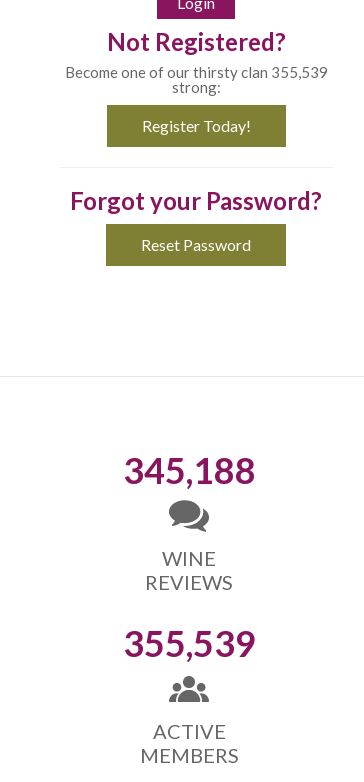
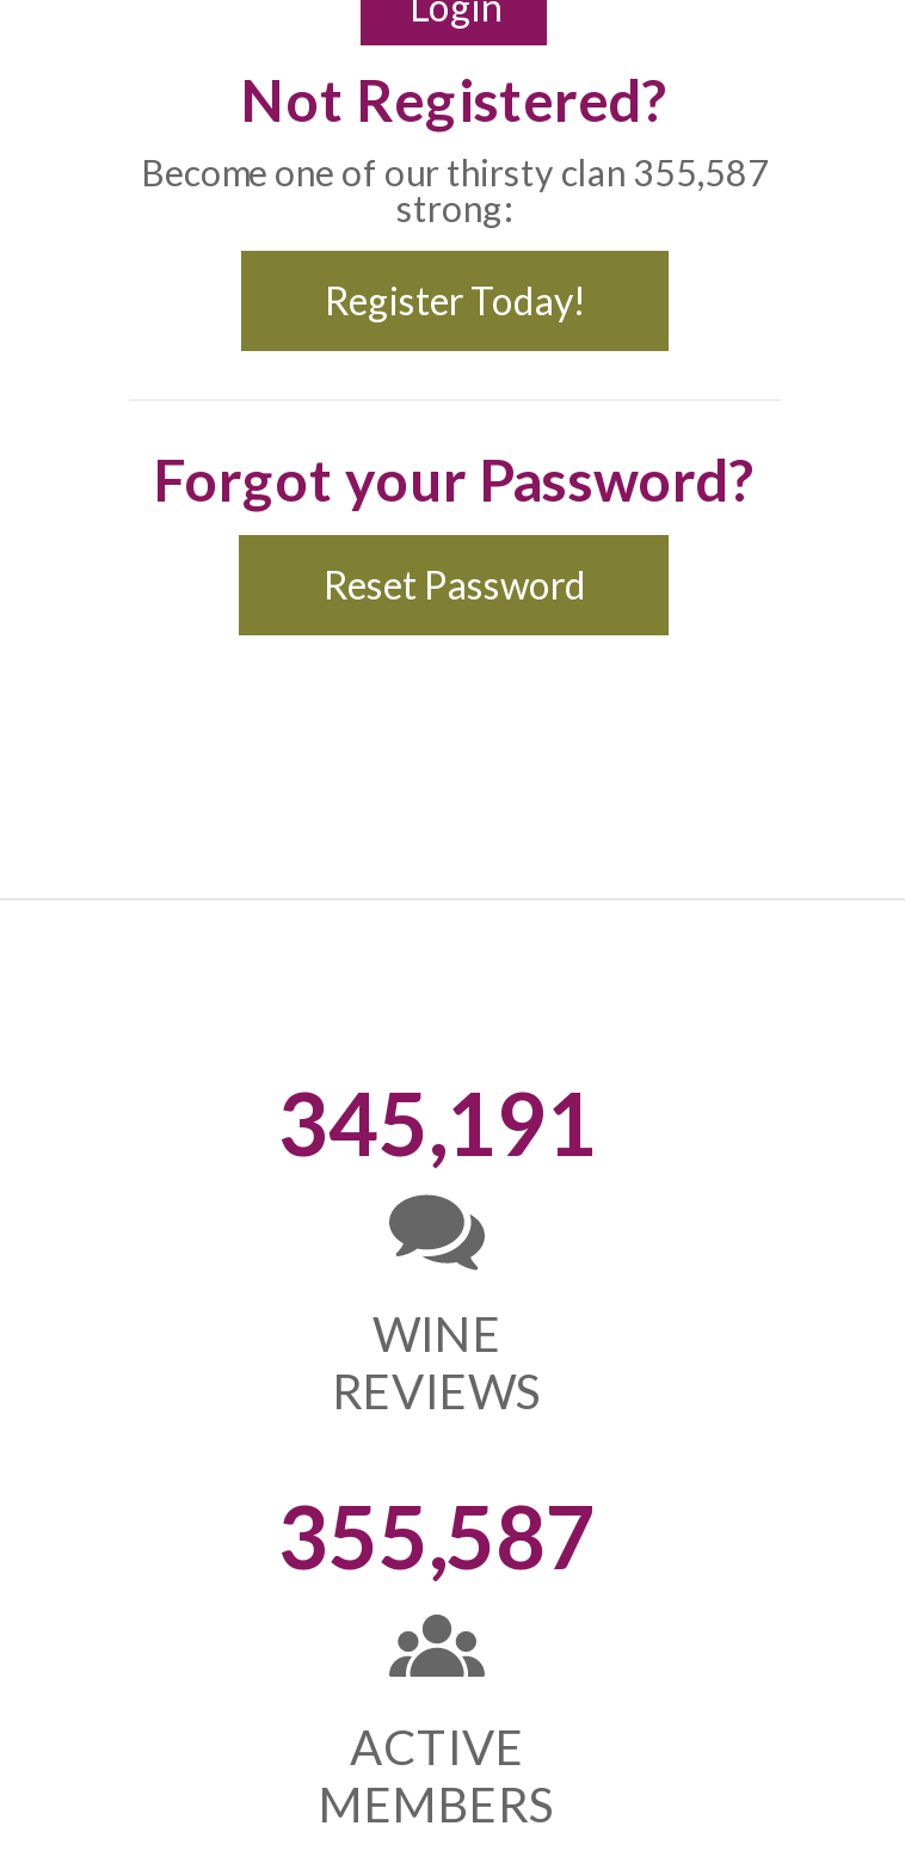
- Become one of our thirsty clan 355,539
+ Become one of our thirsty clan 355,587

- 345,188
+ 345,191

- 355,539
+ 355,587
